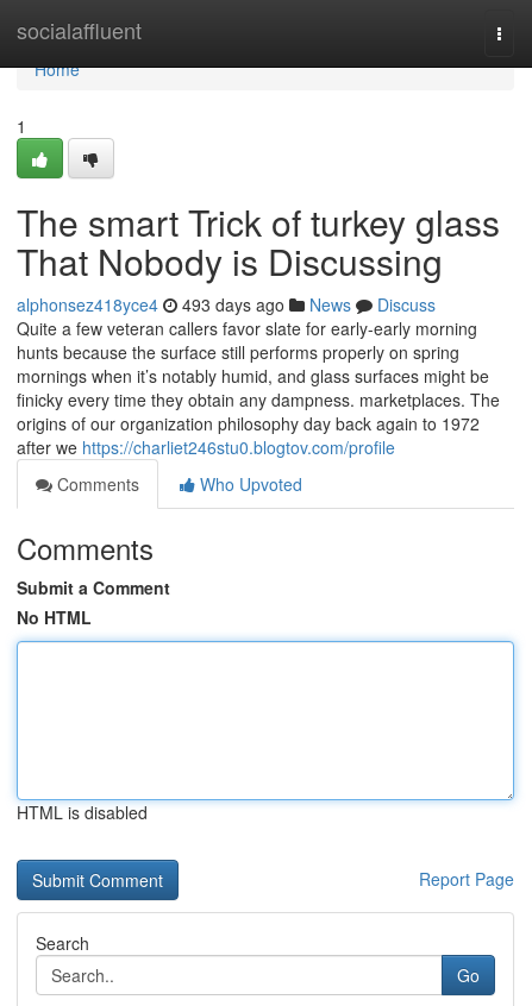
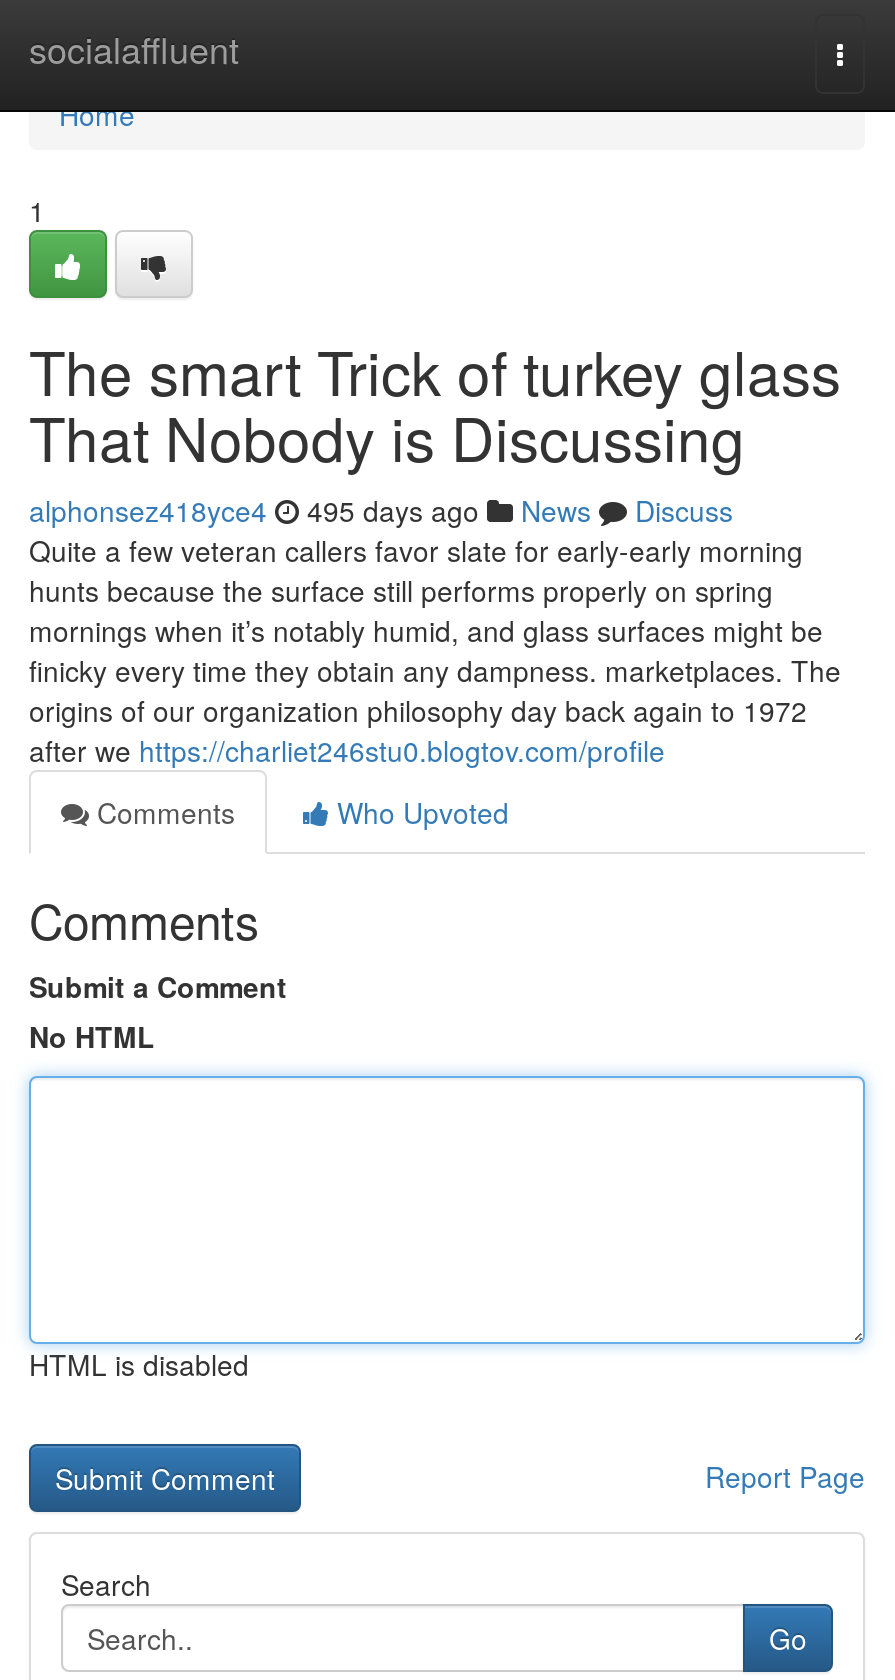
- alphonsez418yce4 493 days ago News Discuss
+ alphonsez418yce4 495 days ago News Discuss
